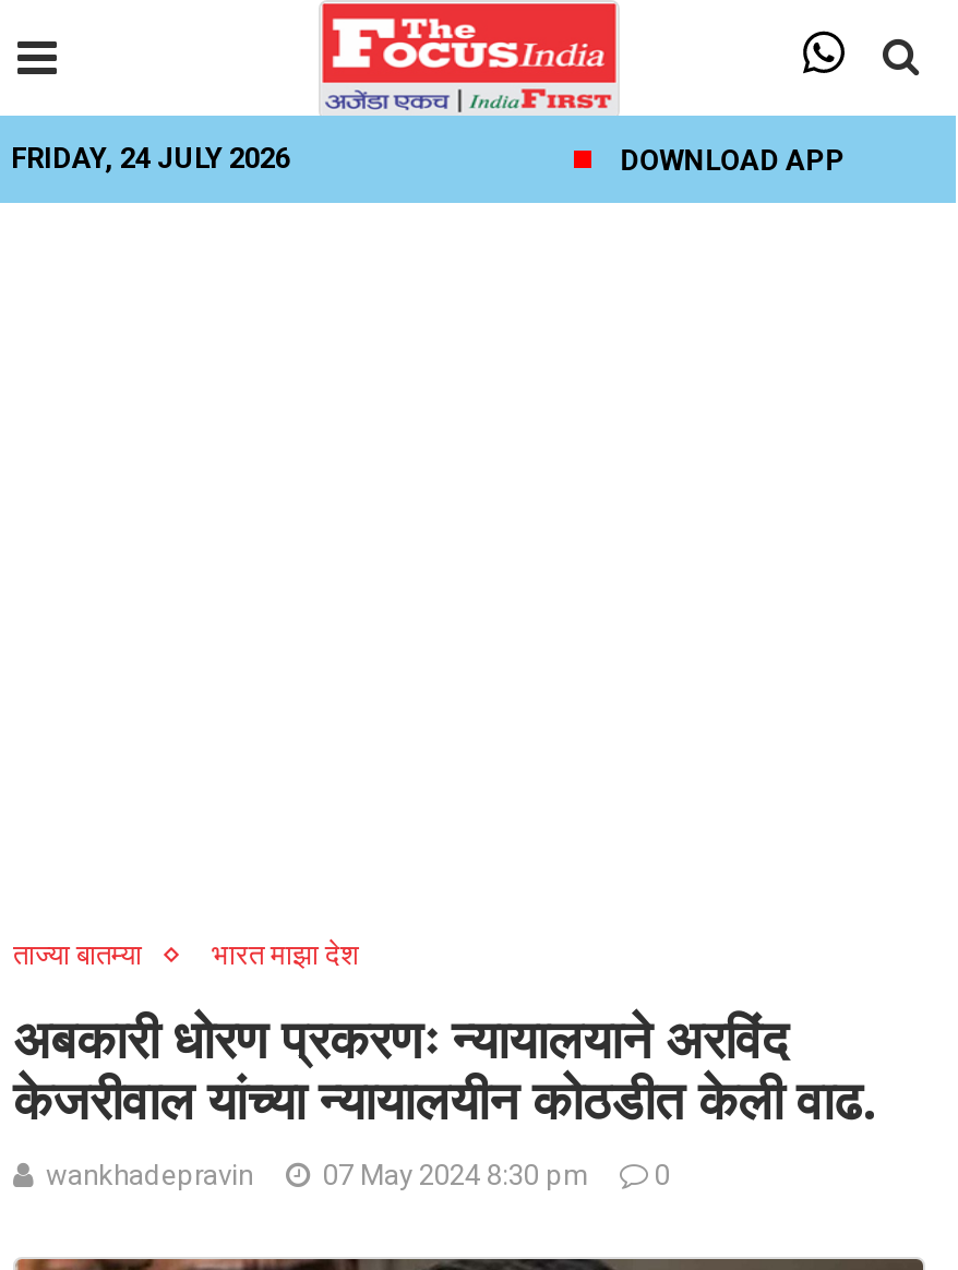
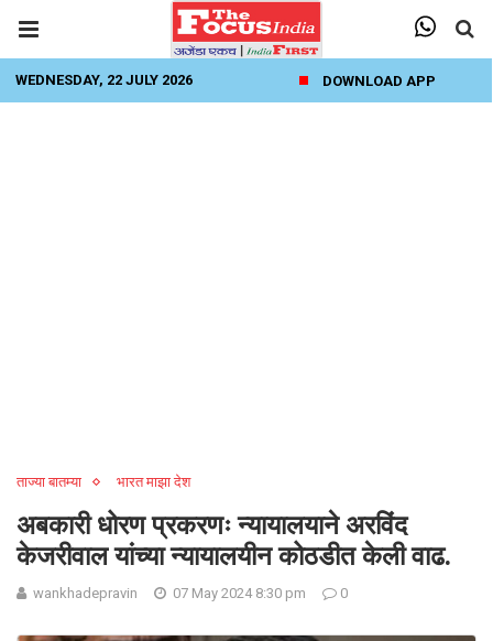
- FRIDAY, 24 JULY 2026
+ WEDNESDAY, 22 JULY 2026
